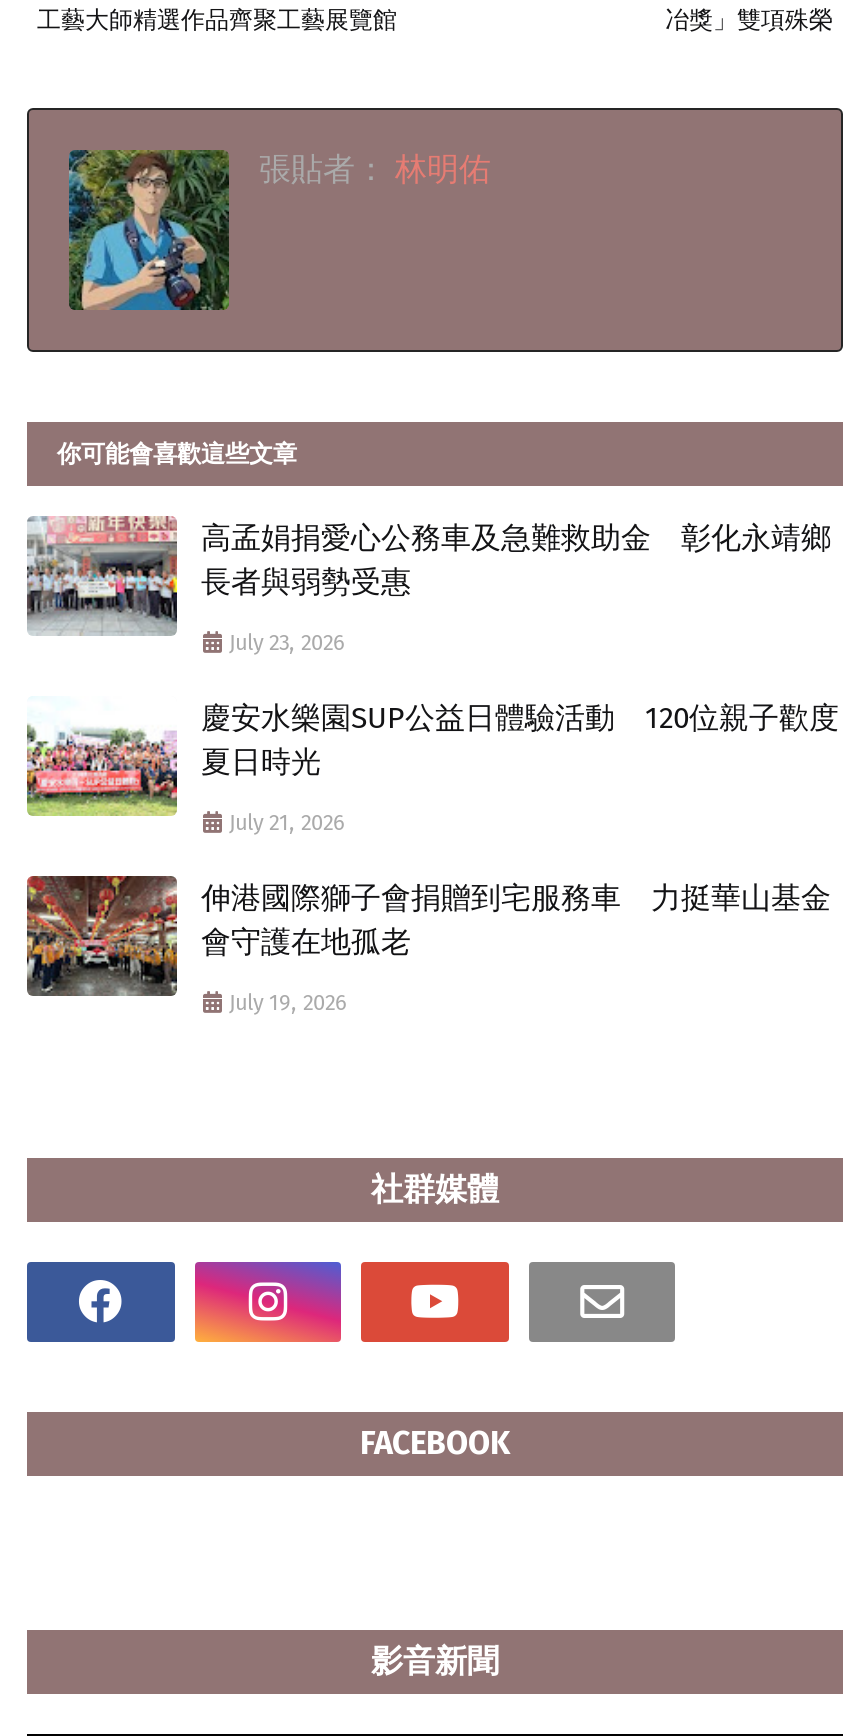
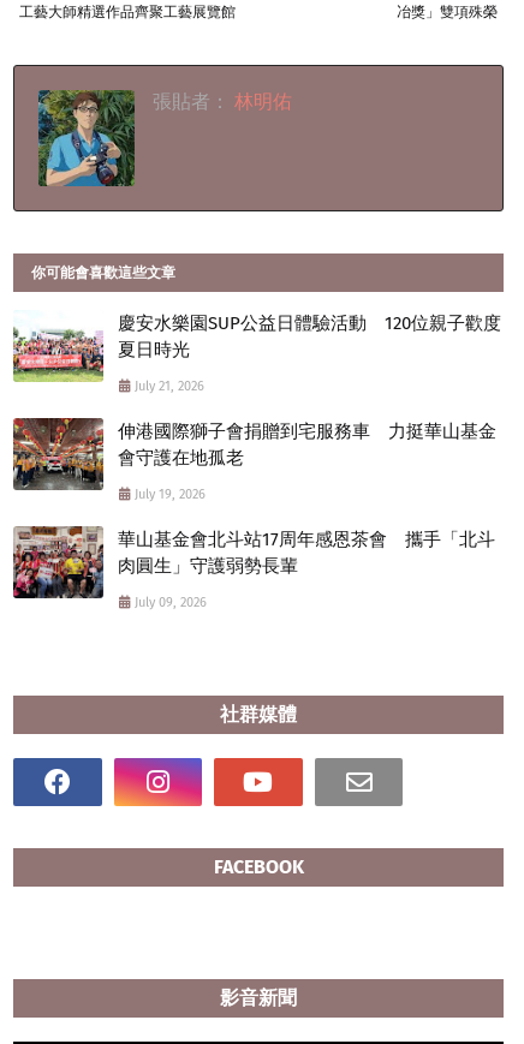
- [image]
- 高孟娟捐愛心公務車及急難救助金 彰化永靖鄉
- 長者與弱勢受惠
- July 23, 2026

moved up: [image] | 慶安水樂園SUP公益日體驗活動 120位親子歡度 | 夏日時光 | July 21, 2026 | 伸港國際獅子會捐贈到宅服務車 力挺華山基金 | 會守護在地孤老 | July 19, 2026

+ [image]
+ 華山基金會北斗站17周年感恩茶會 攜手「北斗
+ 肉圓生」守護弱勢長輩
+ July 09, 2026
